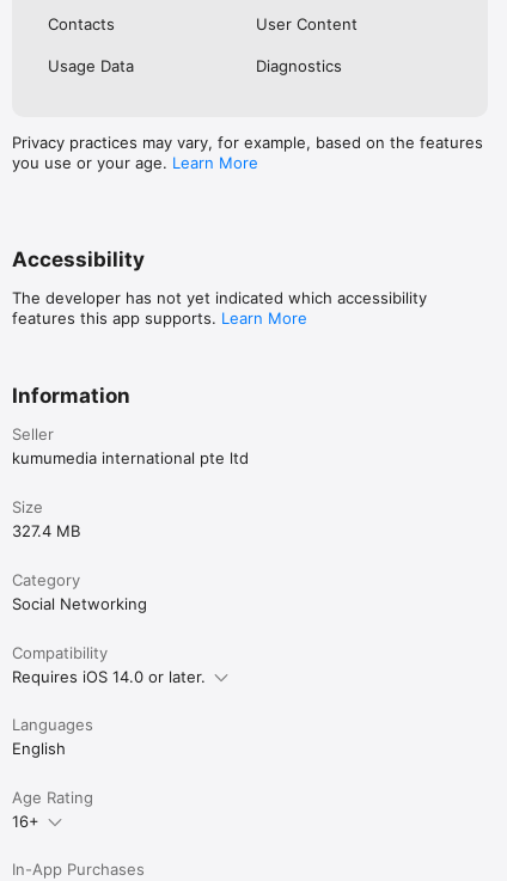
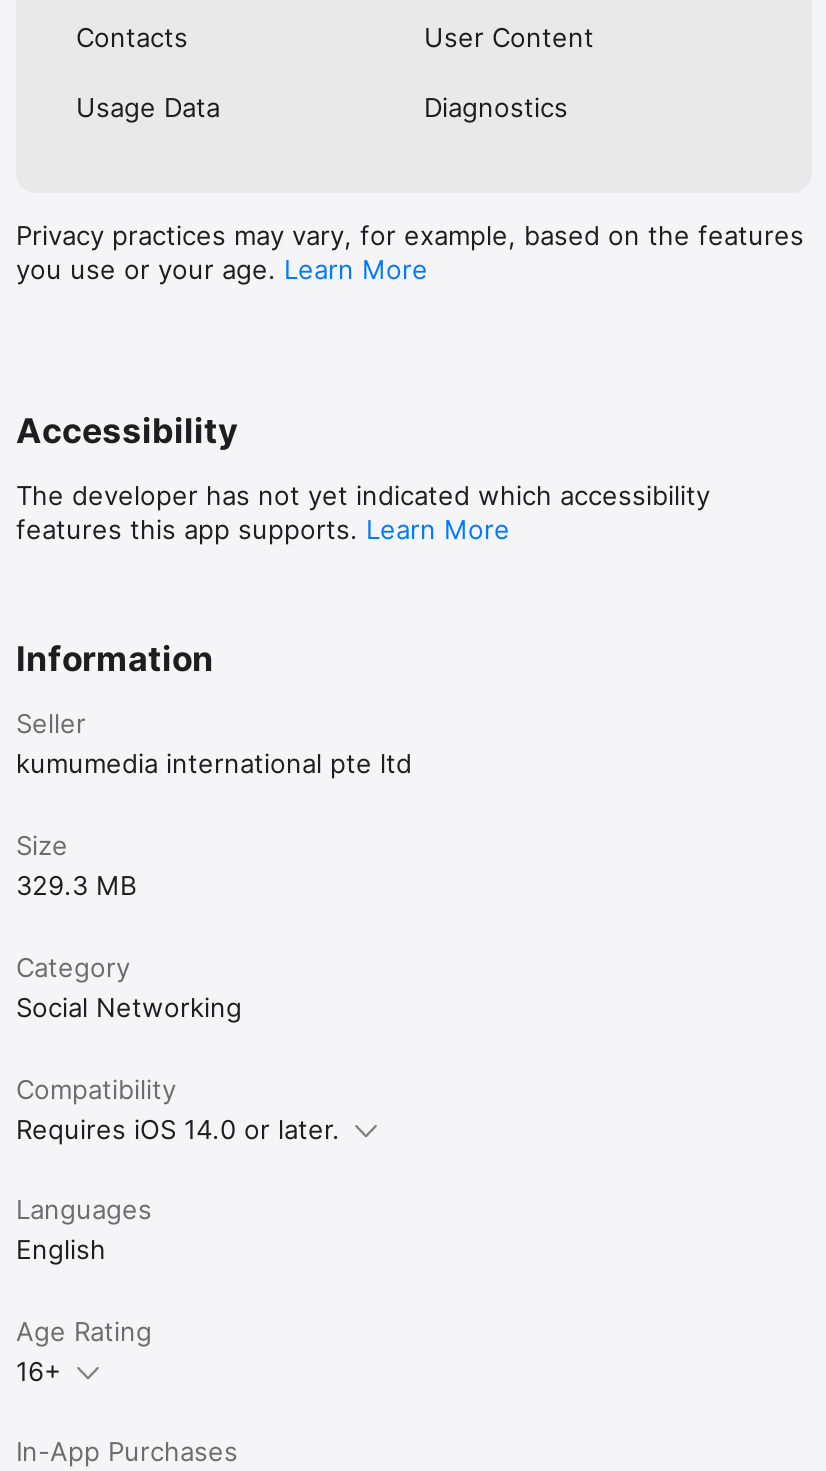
- 327.4 MB
+ 329.3 MB
